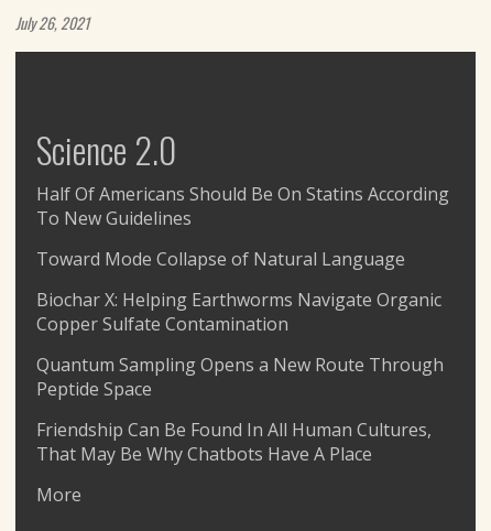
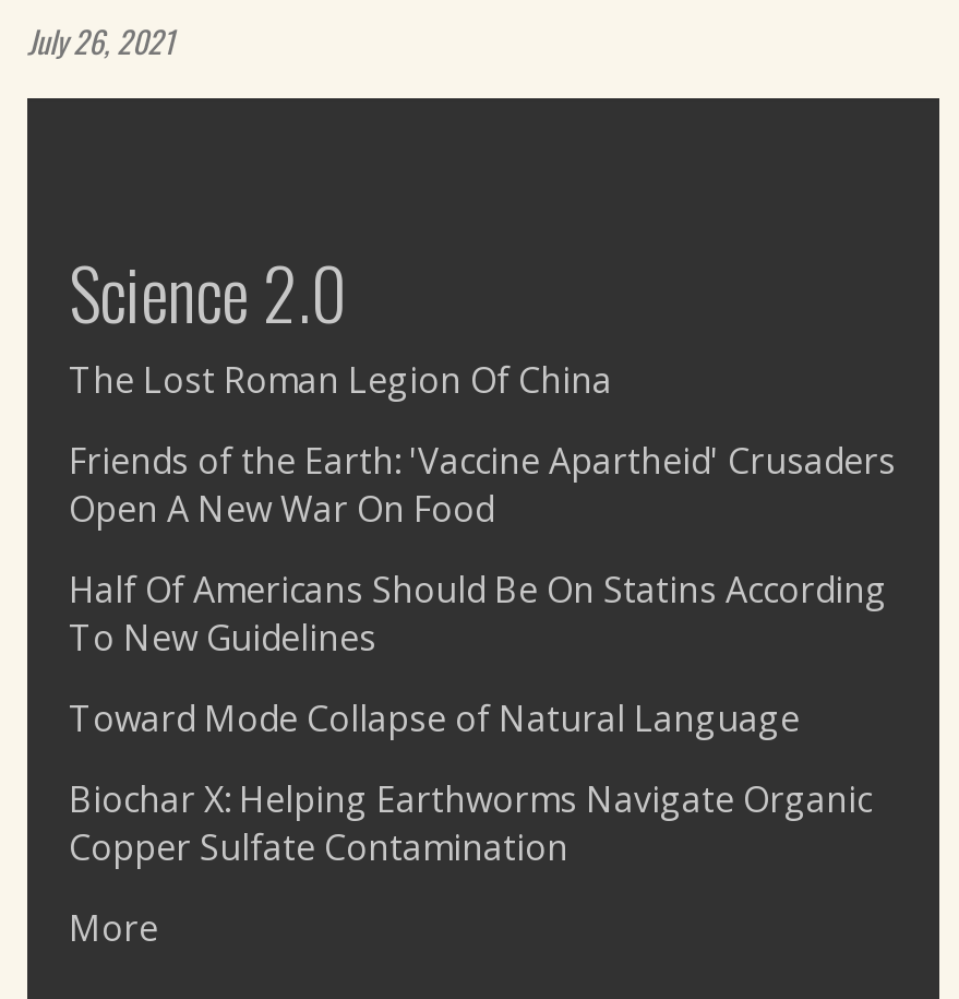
+ The Lost Roman Legion Of China
+ Friends of the Earth: 'Vaccine Apartheid' Crusaders
+ Open A New War On Food

moved down: Half Of Americans Should Be On Statins According | To New Guidelines | Toward Mode Collapse of Natural Language | Biochar X: Helping Earthworms Navigate Organic | Copper Sulfate Contamination

- Quantum Sampling Opens a New Route Through
- Peptide Space
- Friendship Can Be Found In All Human Cultures,
- That May Be Why Chatbots Have A Place
